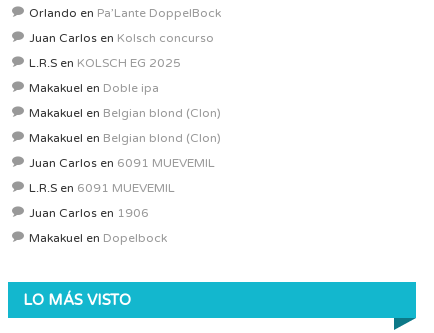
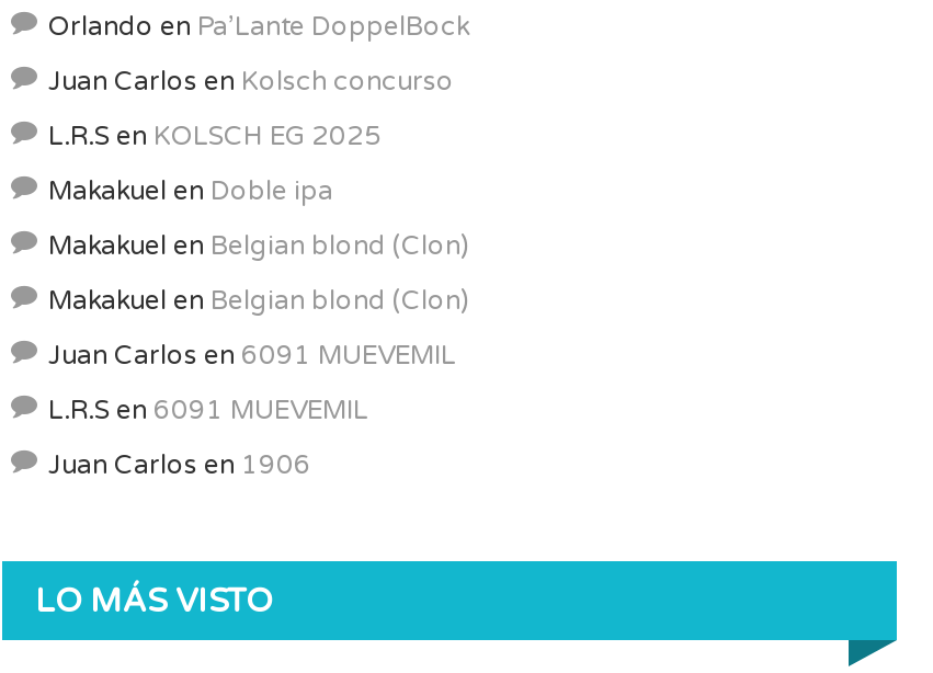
- Makakuel en Dopelbock
